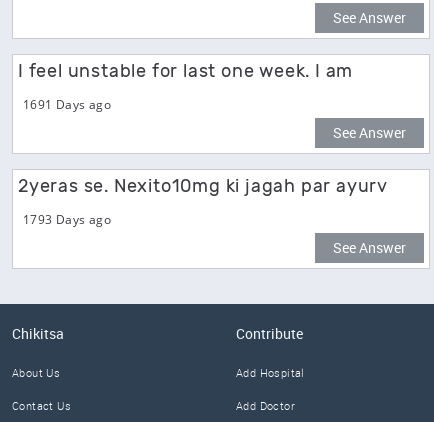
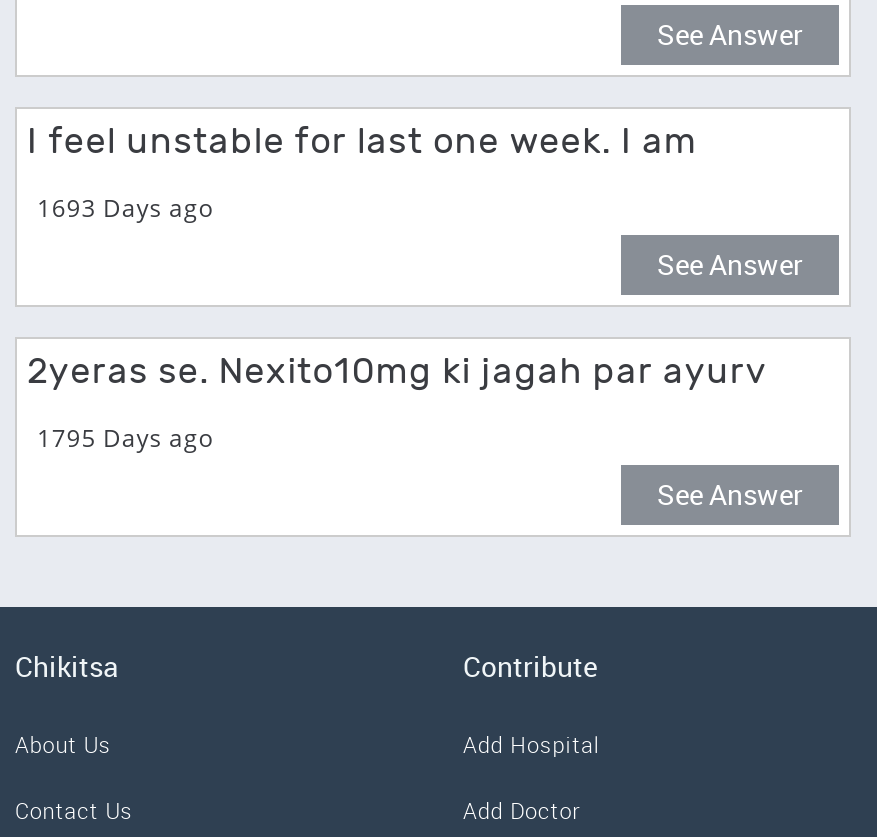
- 1691 Days ago
+ 1693 Days ago

- 1793 Days ago
+ 1795 Days ago
